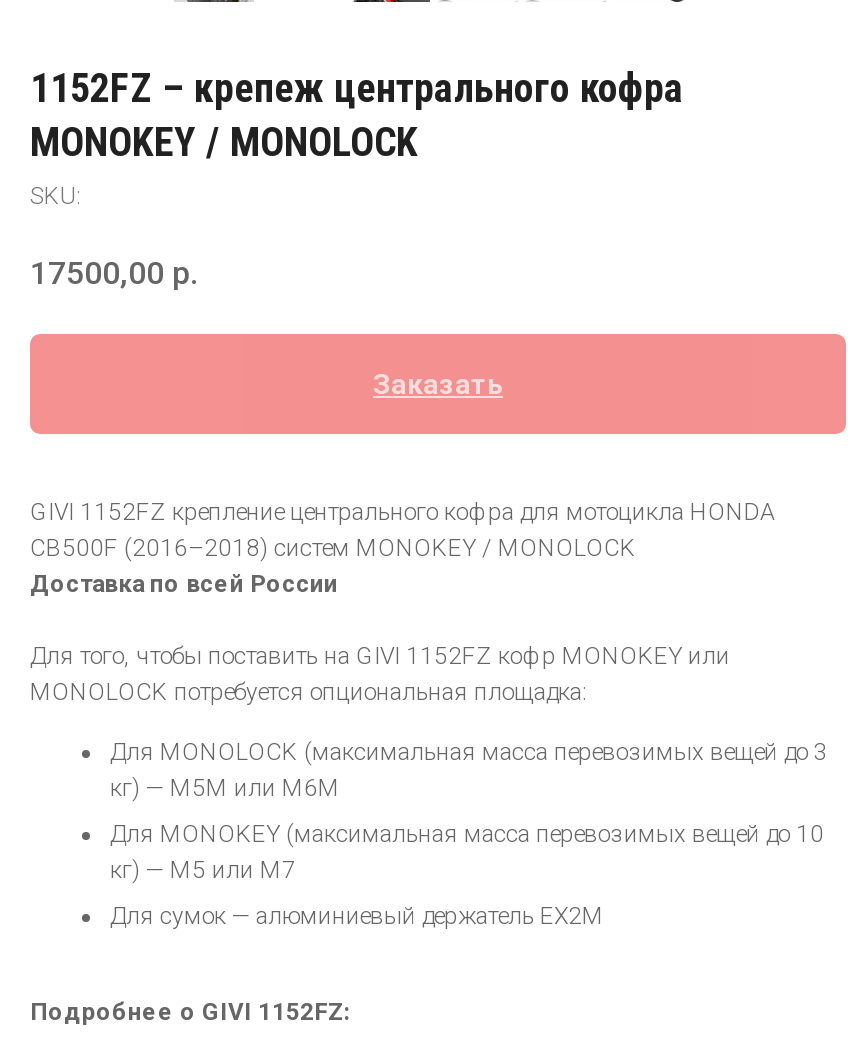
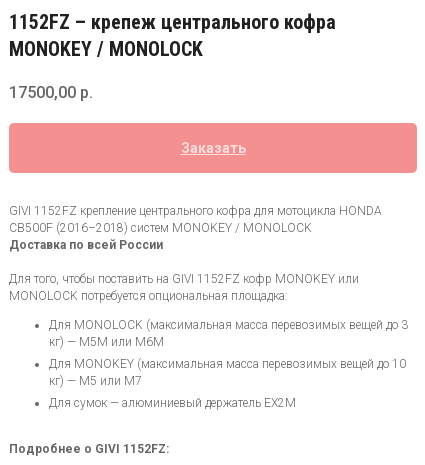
- SKU:
